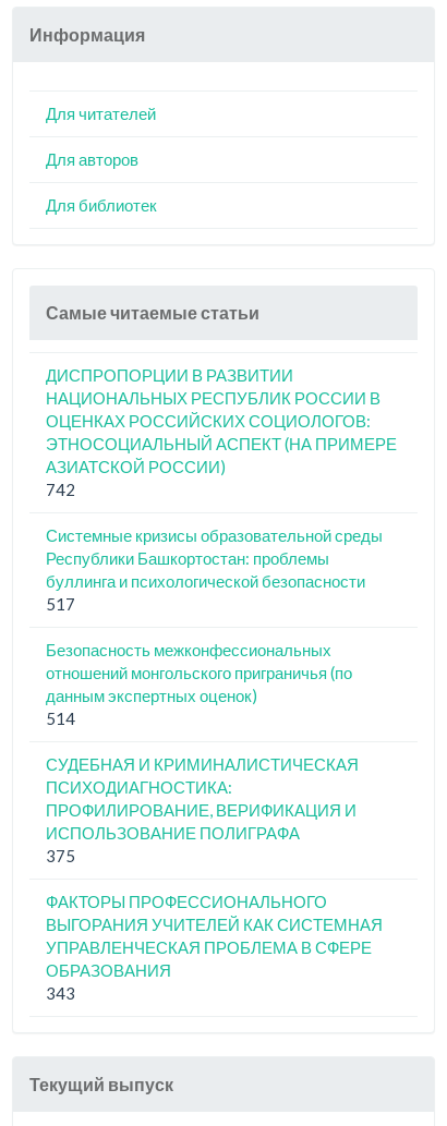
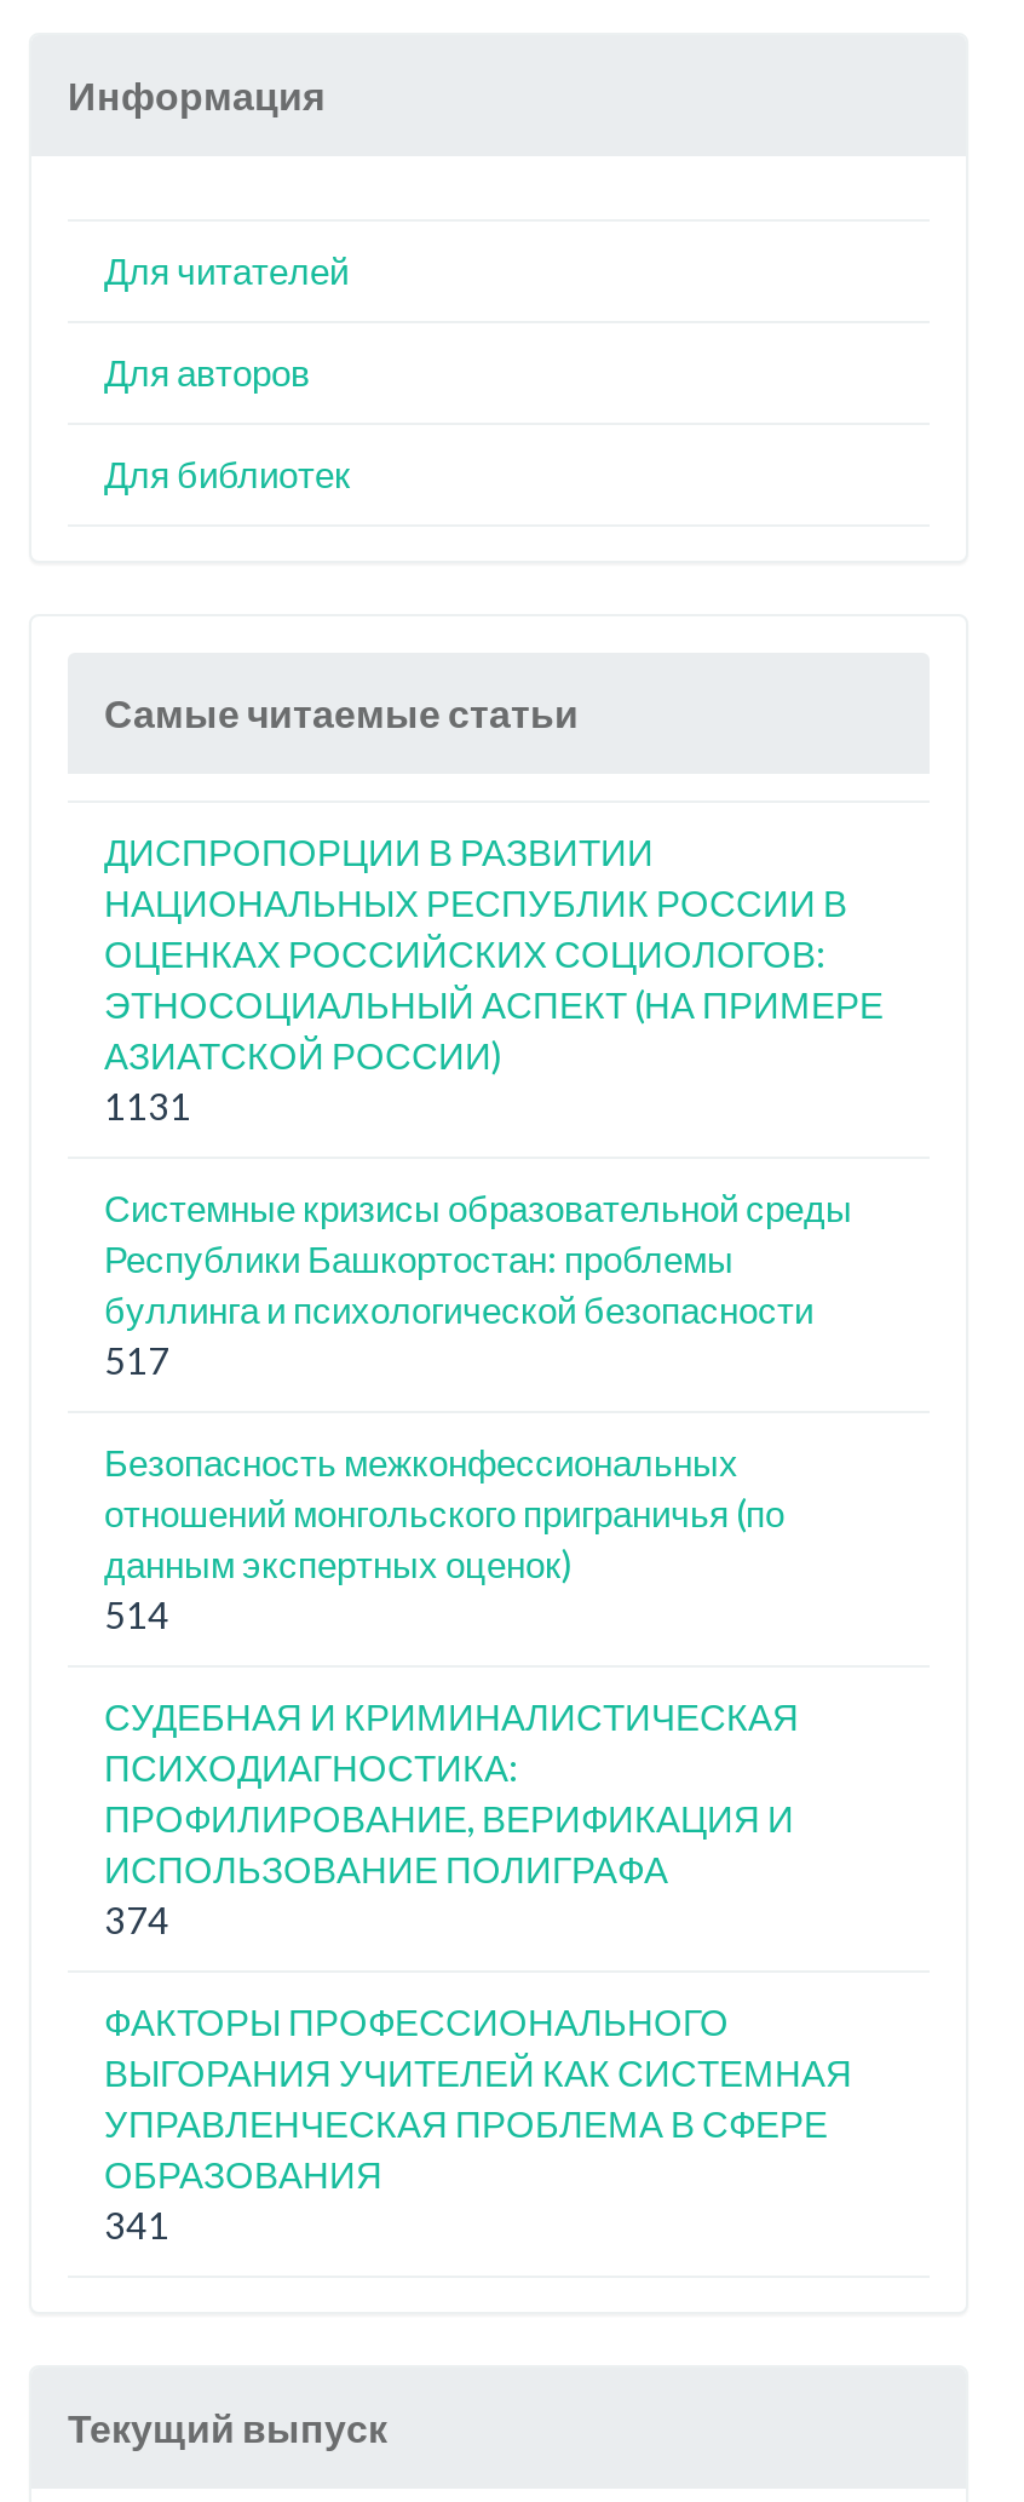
- 742
+ 1131

- 375
+ 374

- 343
+ 341
